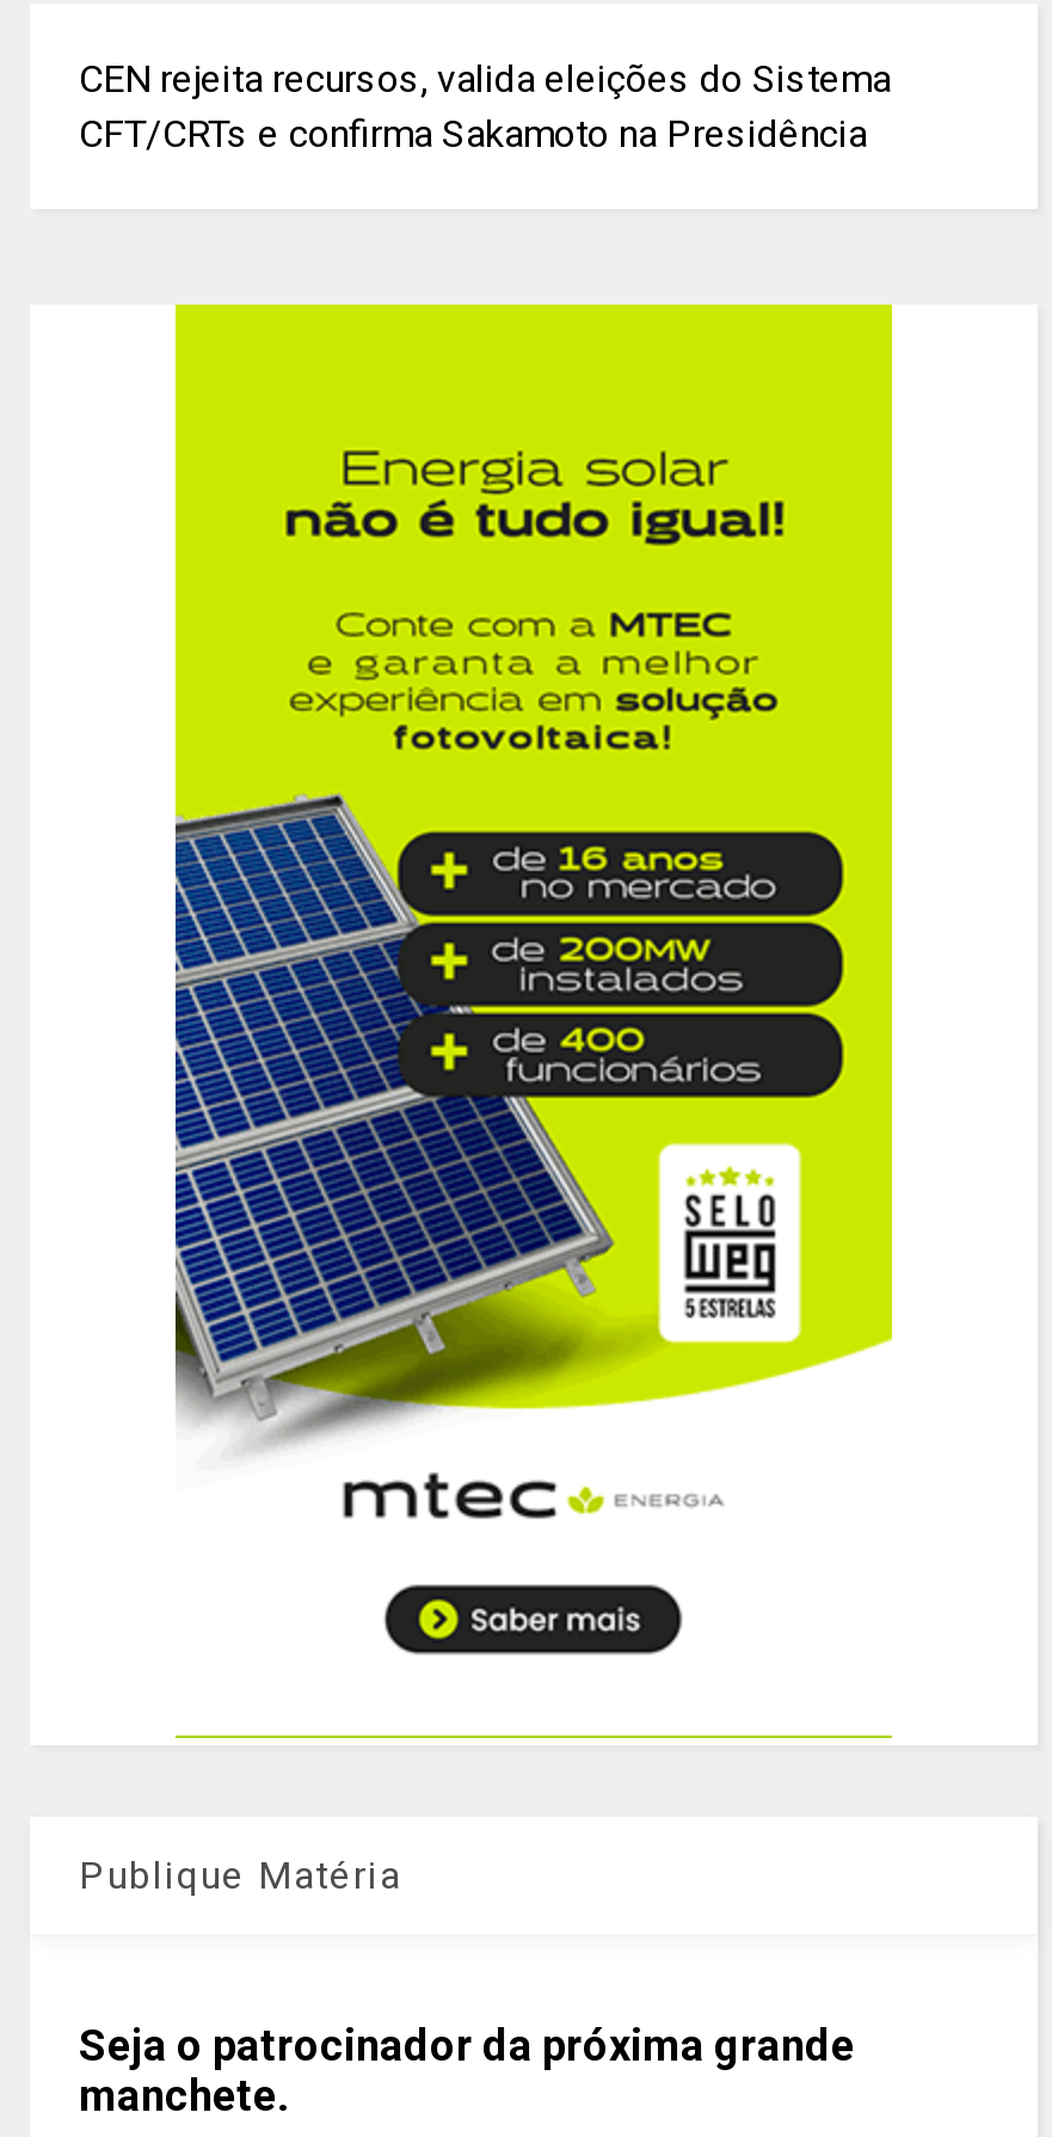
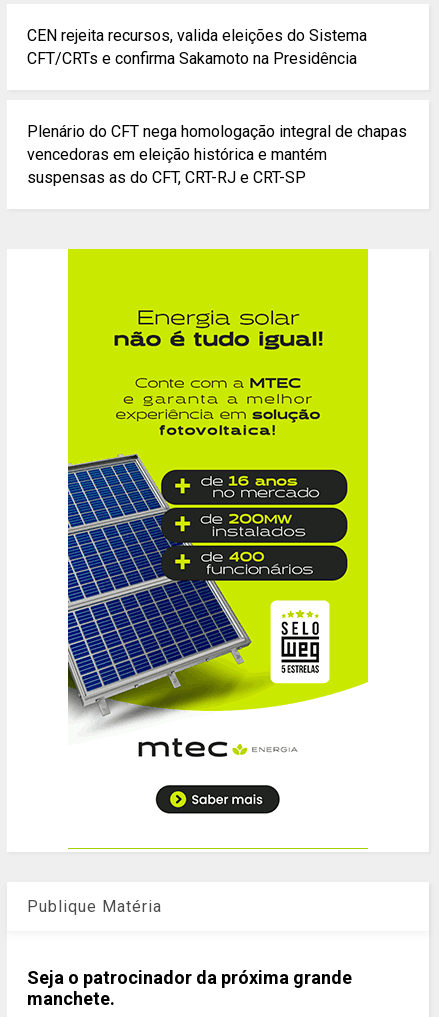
+ Plenário do CFT nega homologação integral de chapas
+ vencedoras em eleição histórica e mantém
+ suspensas as do CFT, CRT-RJ e CRT-SP
